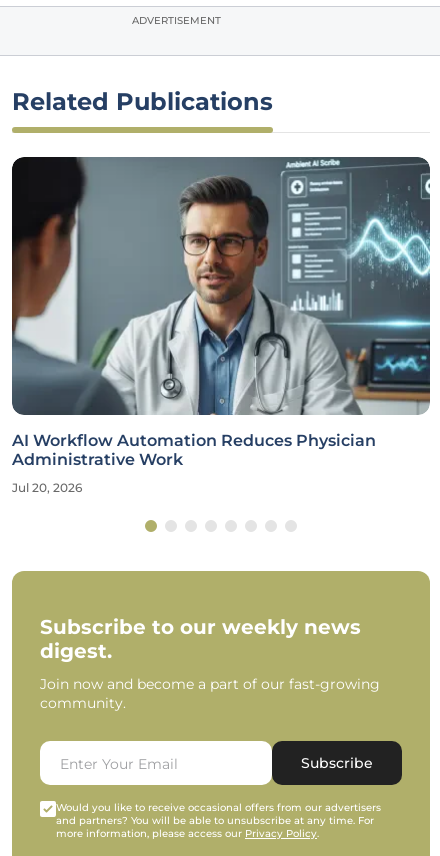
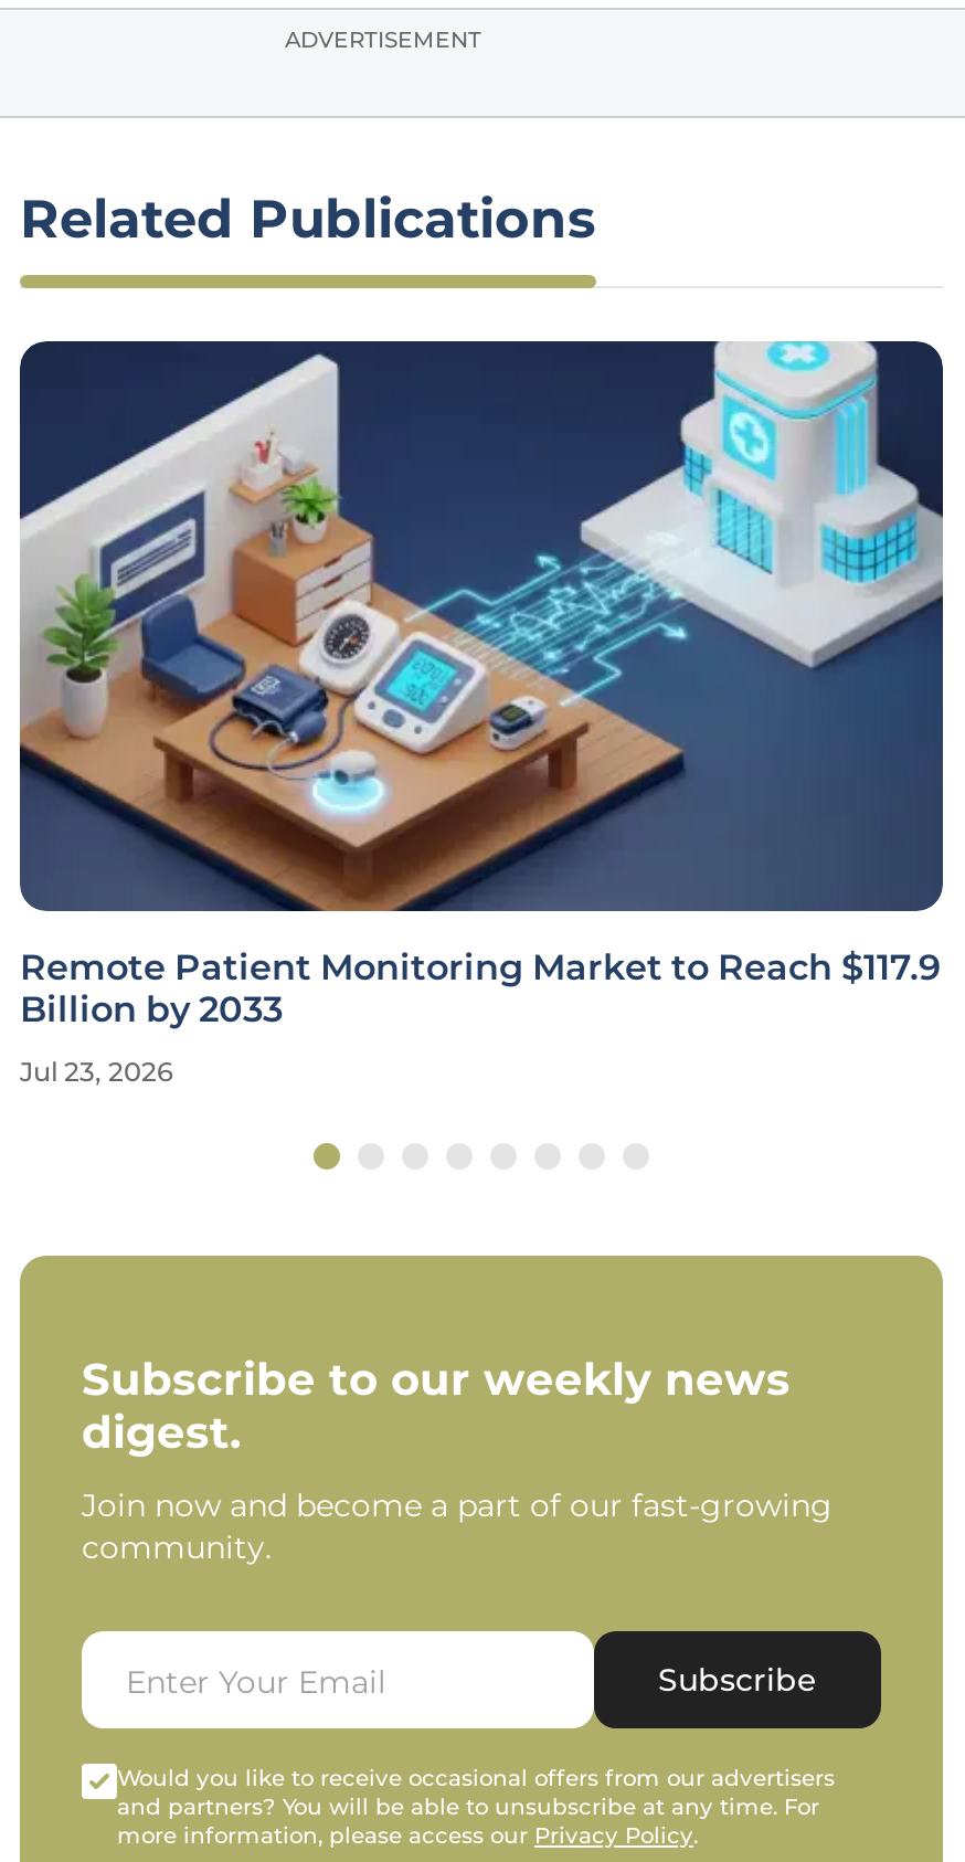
- [image]
- AI Workflow Automation Reduces Physician
- Administrative Work
+ [image]
+ Remote Patient Monitoring Market to Reach $117.9
+ Billion by 2033

- Jul 20, 2026
+ Jul 23, 2026
